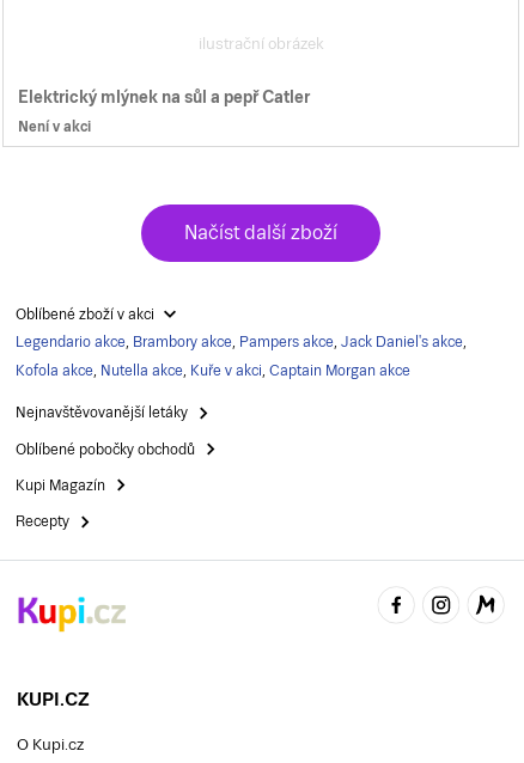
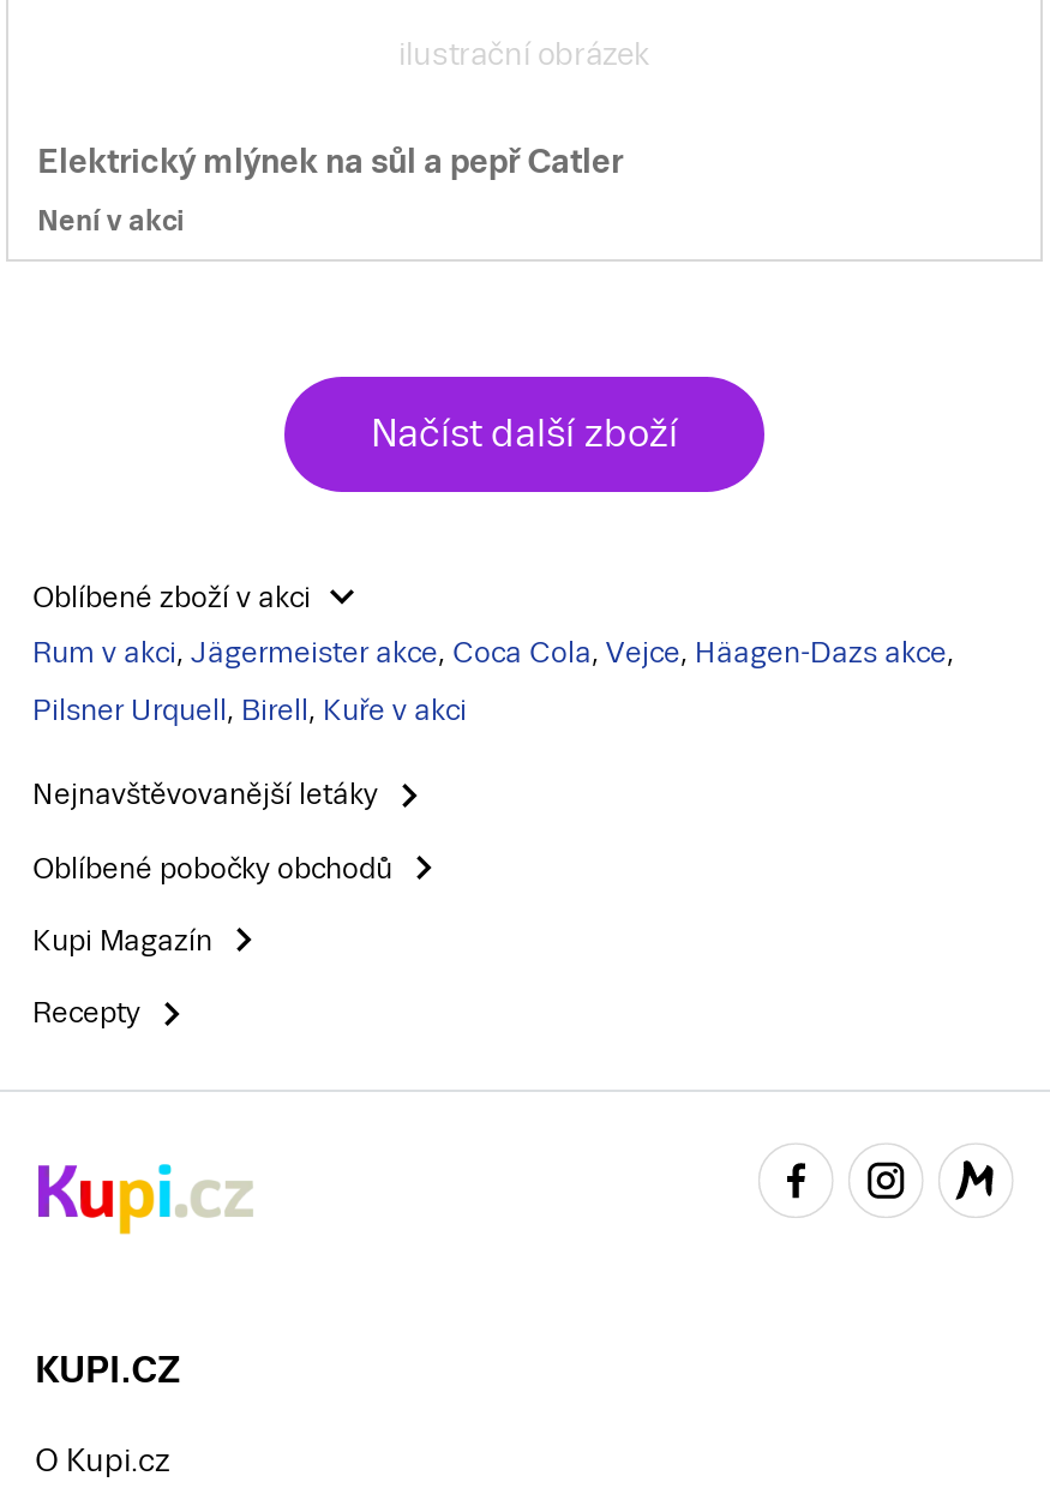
- Legendario akce, Brambory akce, Pampers akce, Jack Daniel's akce,
+ Rum v akci, Jägermeister akce, Coca Cola, Vejce, Häagen-Dazs akce,

- Kofola akce, Nutella akce, Kuře v akci, Captain Morgan akce
+ Pilsner Urquell, Birell, Kuře v akci
